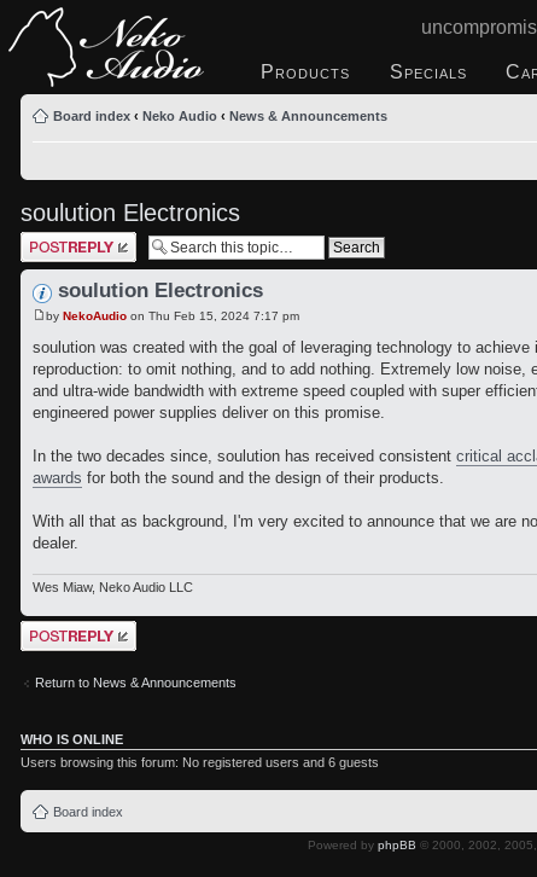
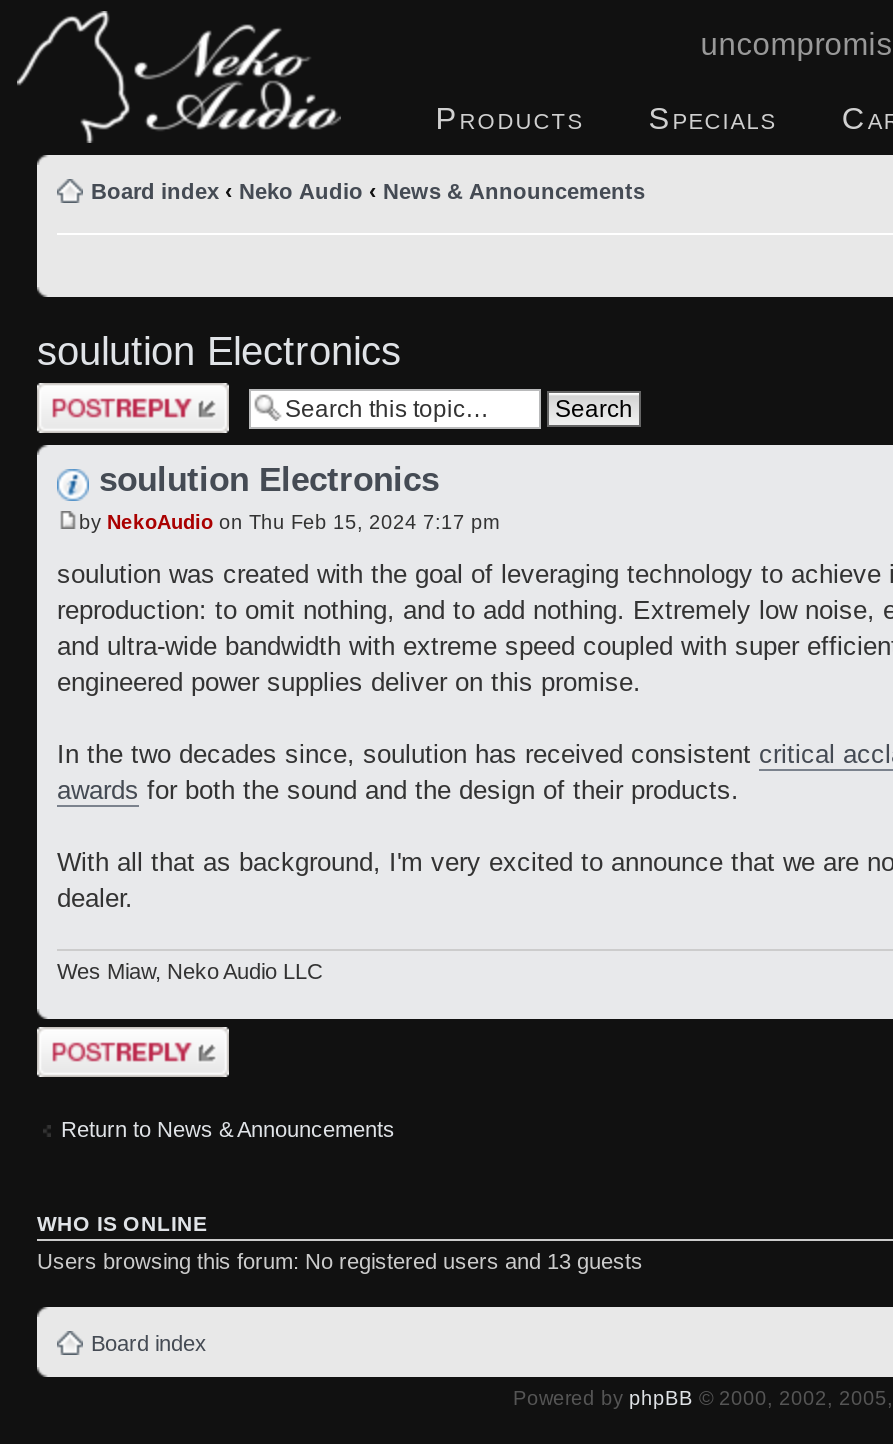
- Users browsing this forum: No registered users and 6 guests
+ Users browsing this forum: No registered users and 13 guests
